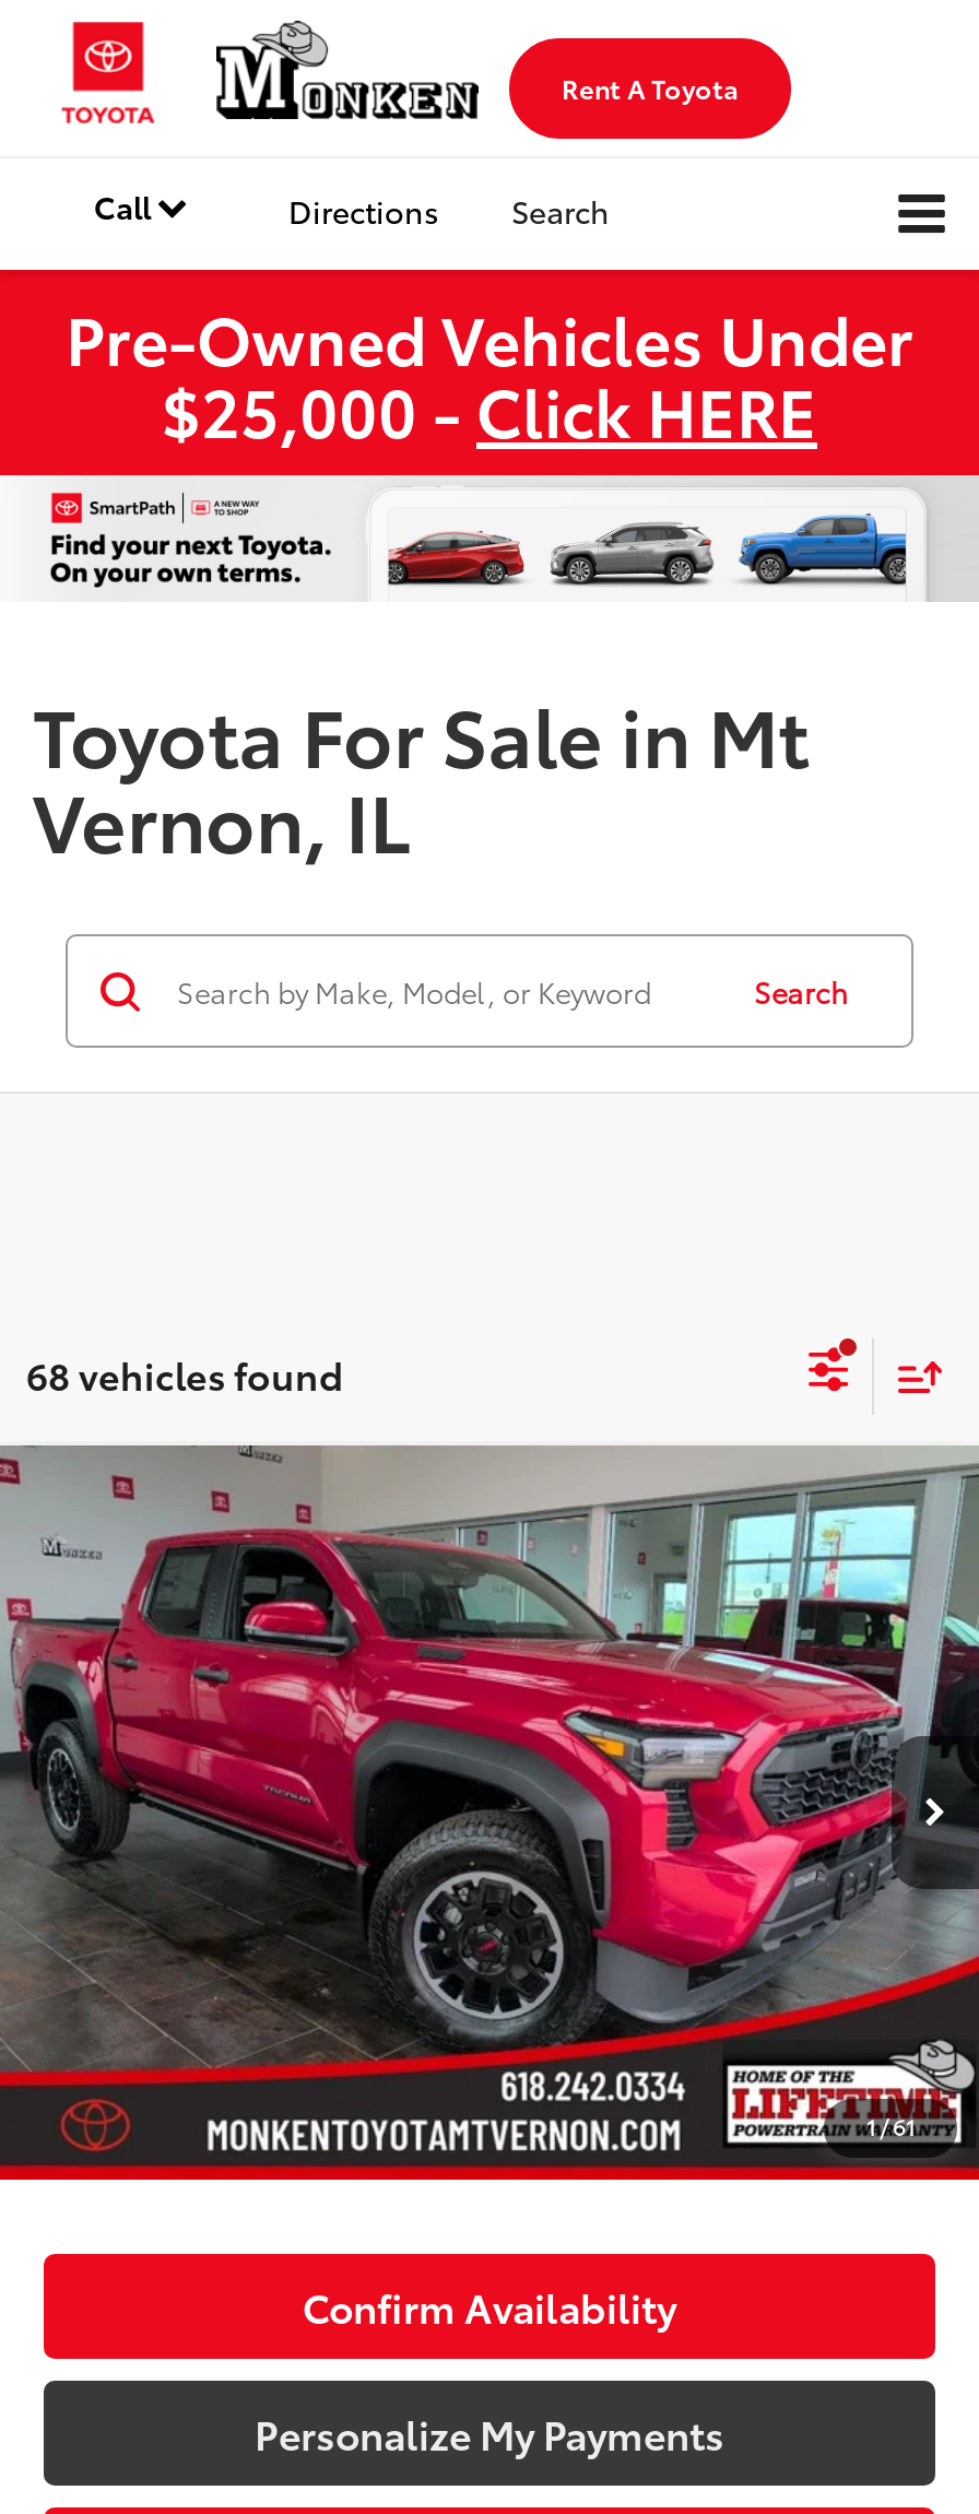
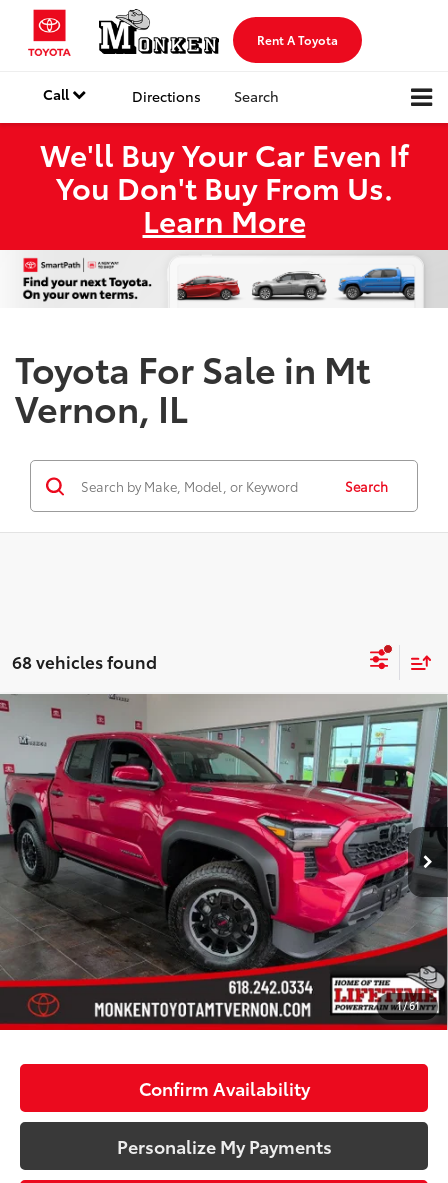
- Pre-Owned Vehicles Under
- $25,000 -Click HERE
+ We'll Buy Your Car Even If
+ You Don't Buy From Us.
+ Learn More
